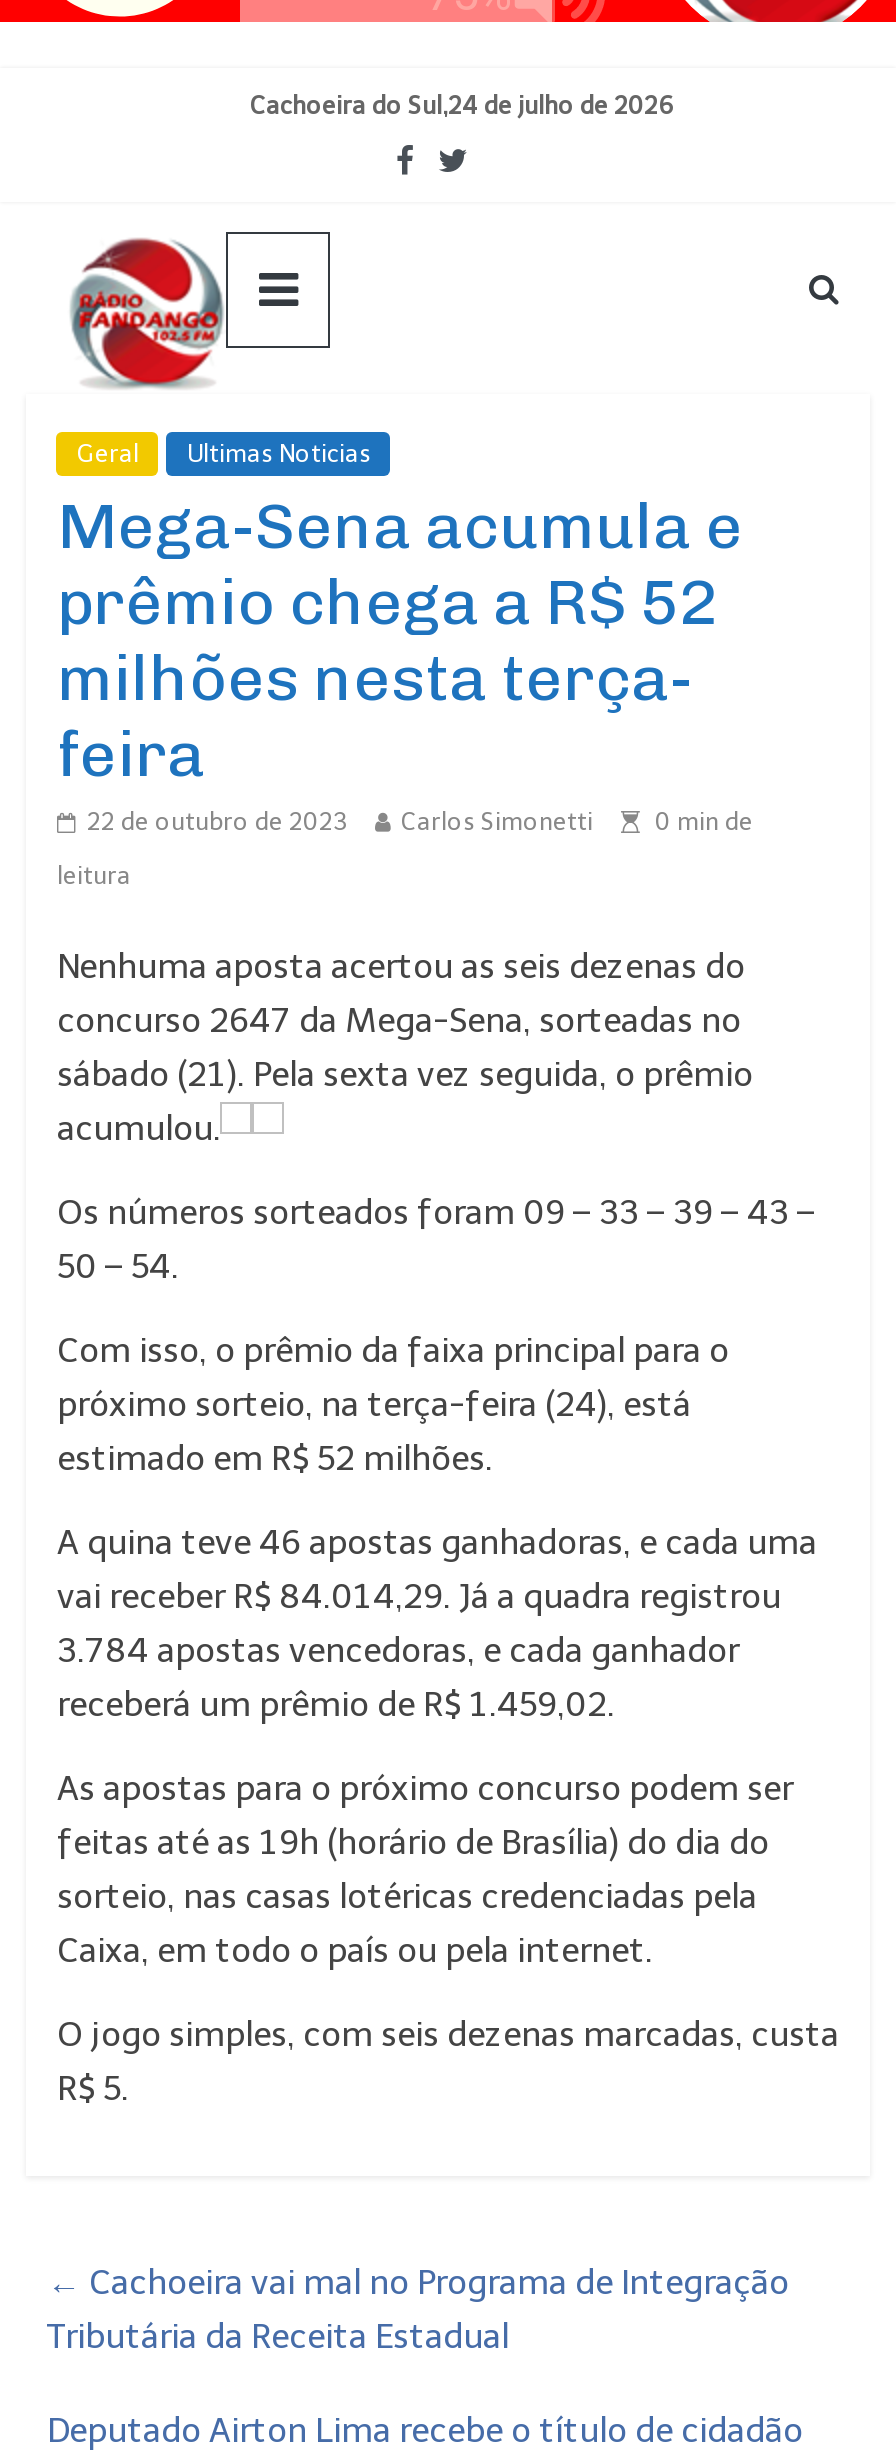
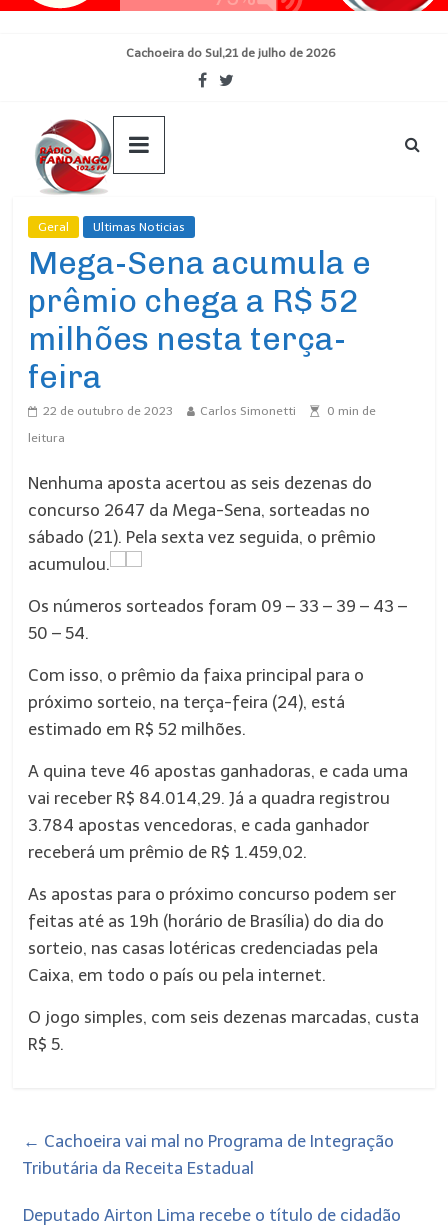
- Cachoeira do Sul,24 de julho de 2026
+ Cachoeira do Sul,21 de julho de 2026
